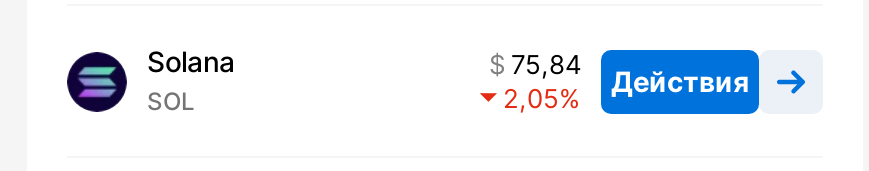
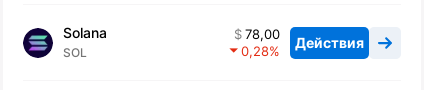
- 75,84 Действия
+ 78,00 Действия

- 2,05
+ 0,28
